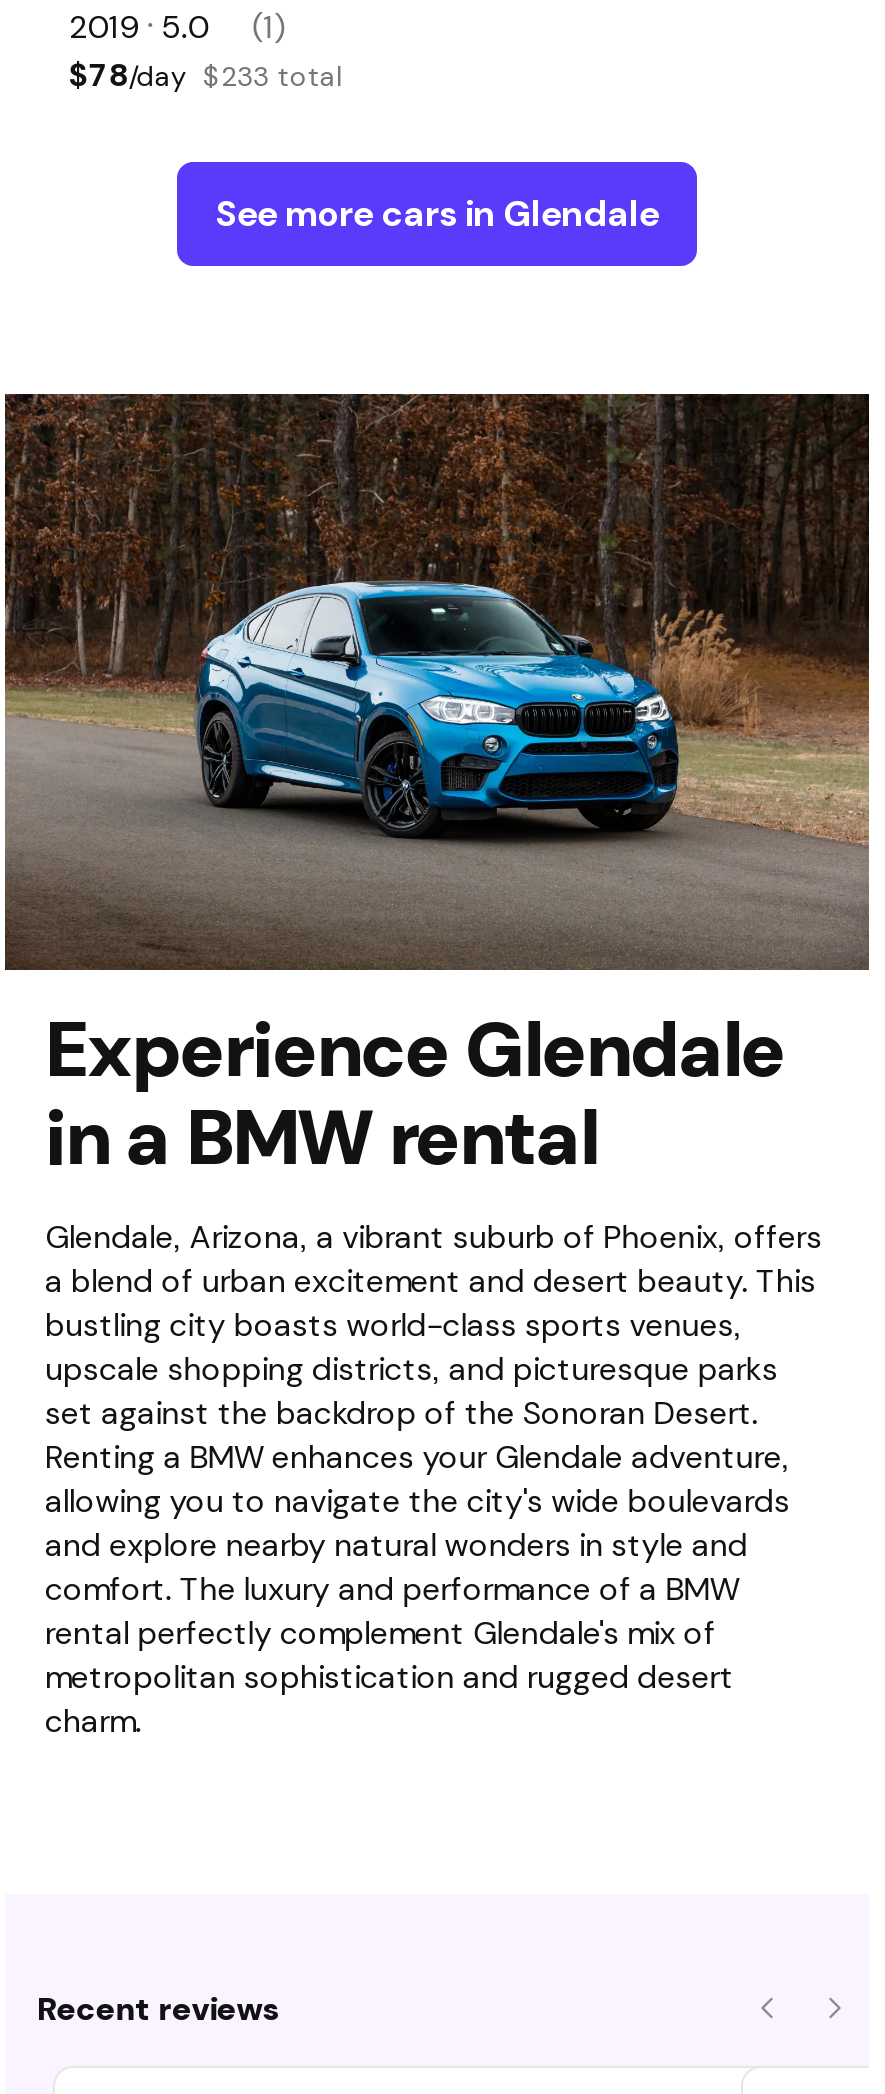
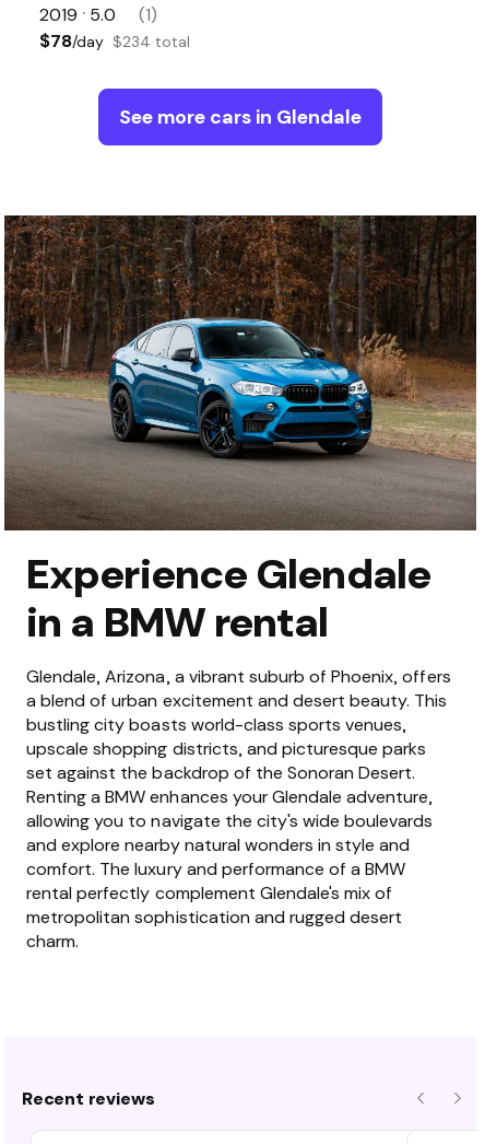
- $78/day $233 total
+ $78/day $234 total
